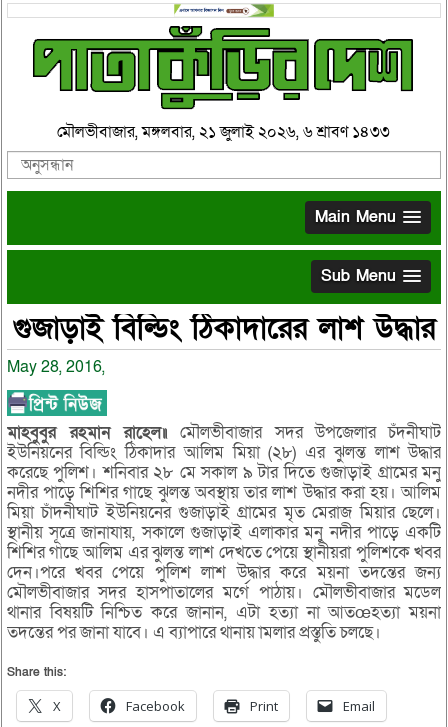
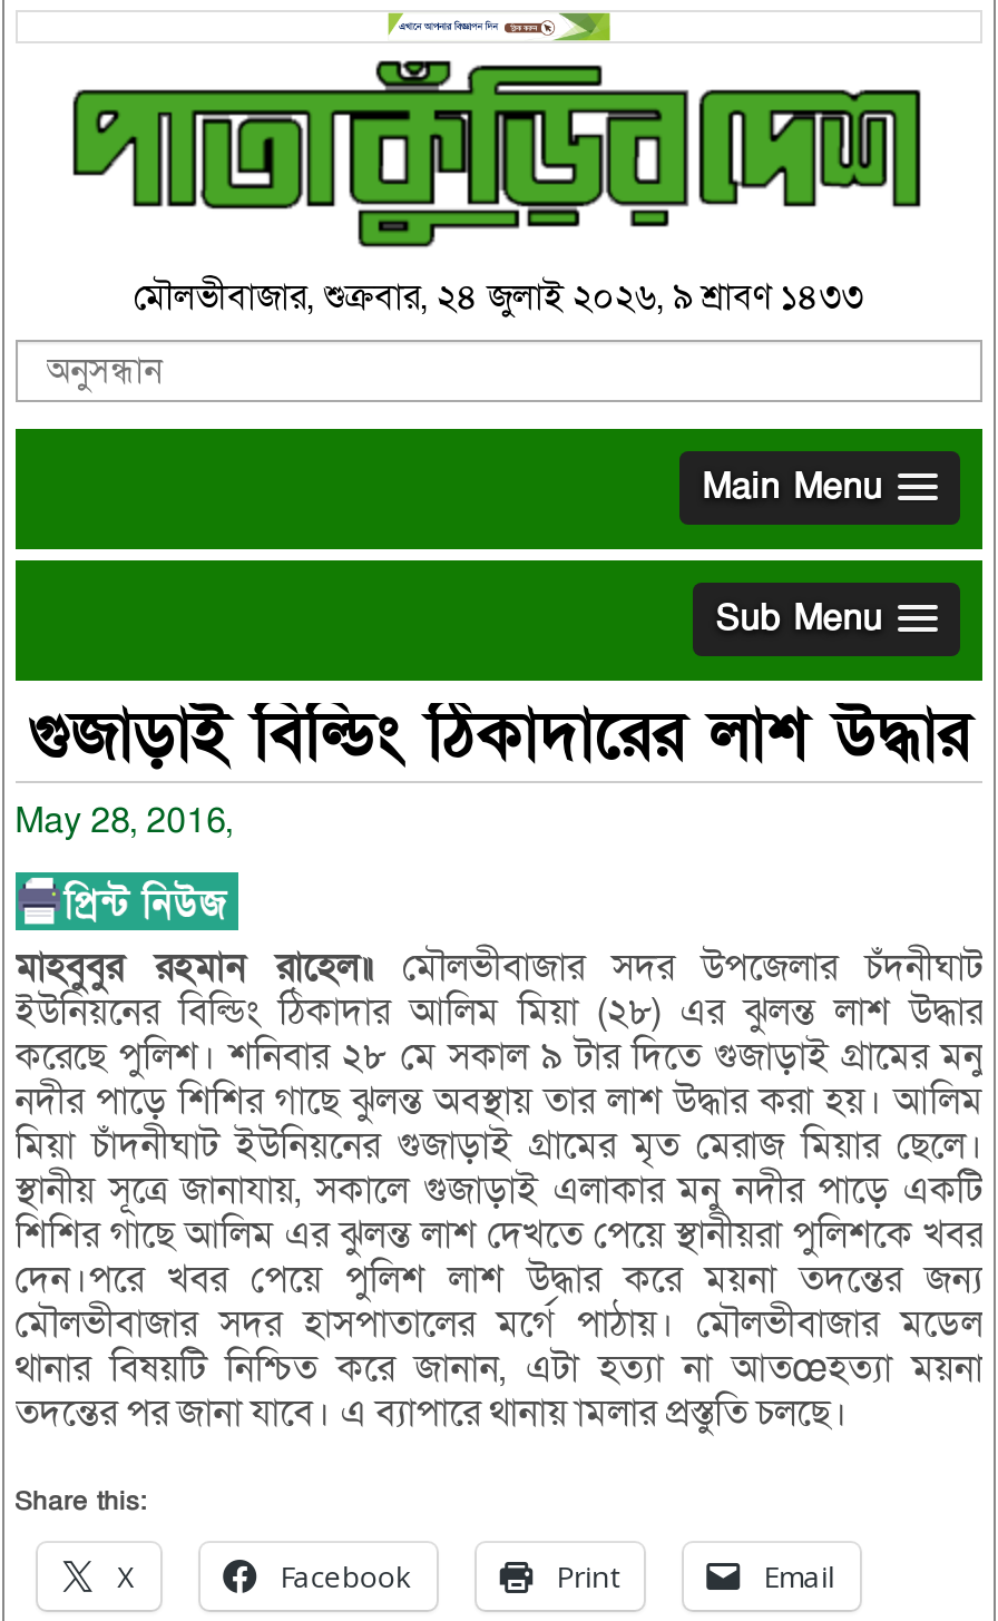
- মৌলভীবাজার, মঙ্গলবার, ২১ জুলাই ২০২৬, ৬ শ্রাবণ ১৪৩৩
+ মৌলভীবাজার, শুক্রবার, ২৪ জুলাই ২০২৬, ৯ শ্রাবণ ১৪৩৩
